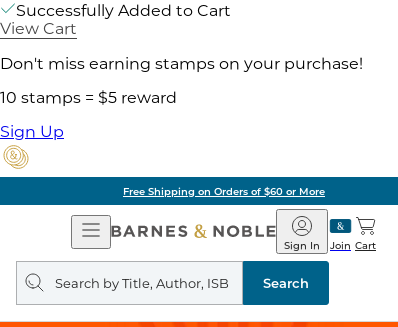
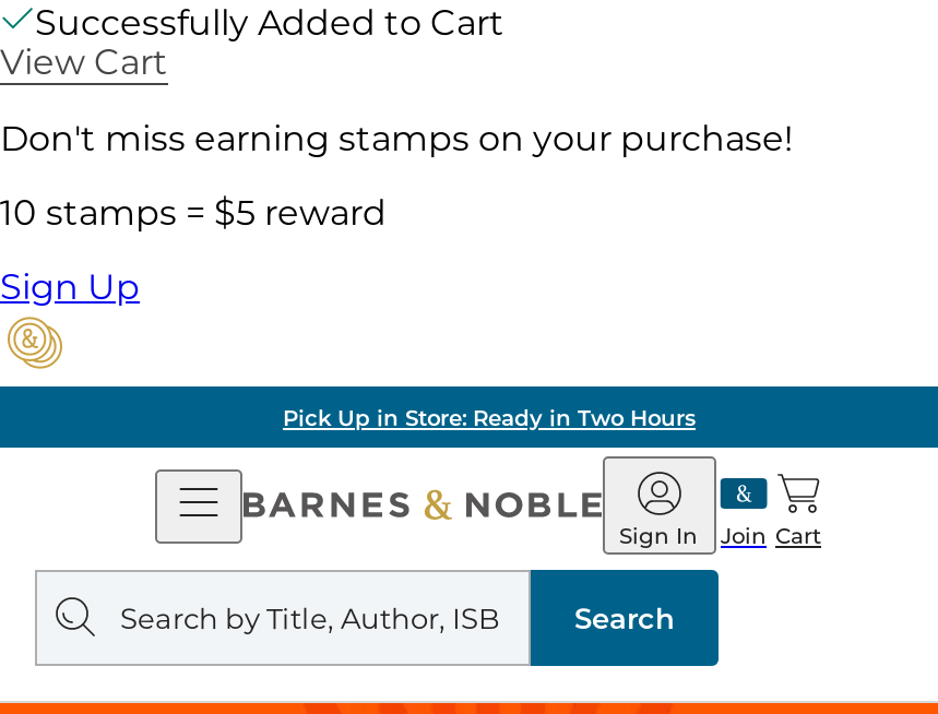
- Free Shipping on Orders of $60 or More
+ Pick Up in Store: Ready in Two Hours
